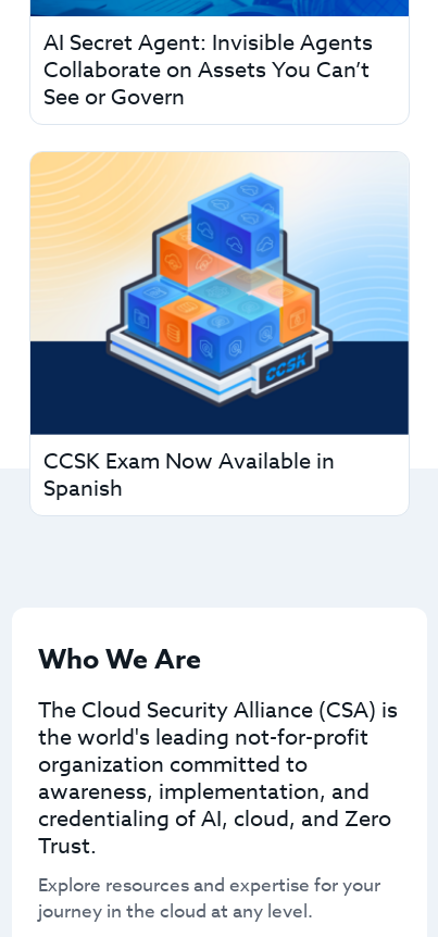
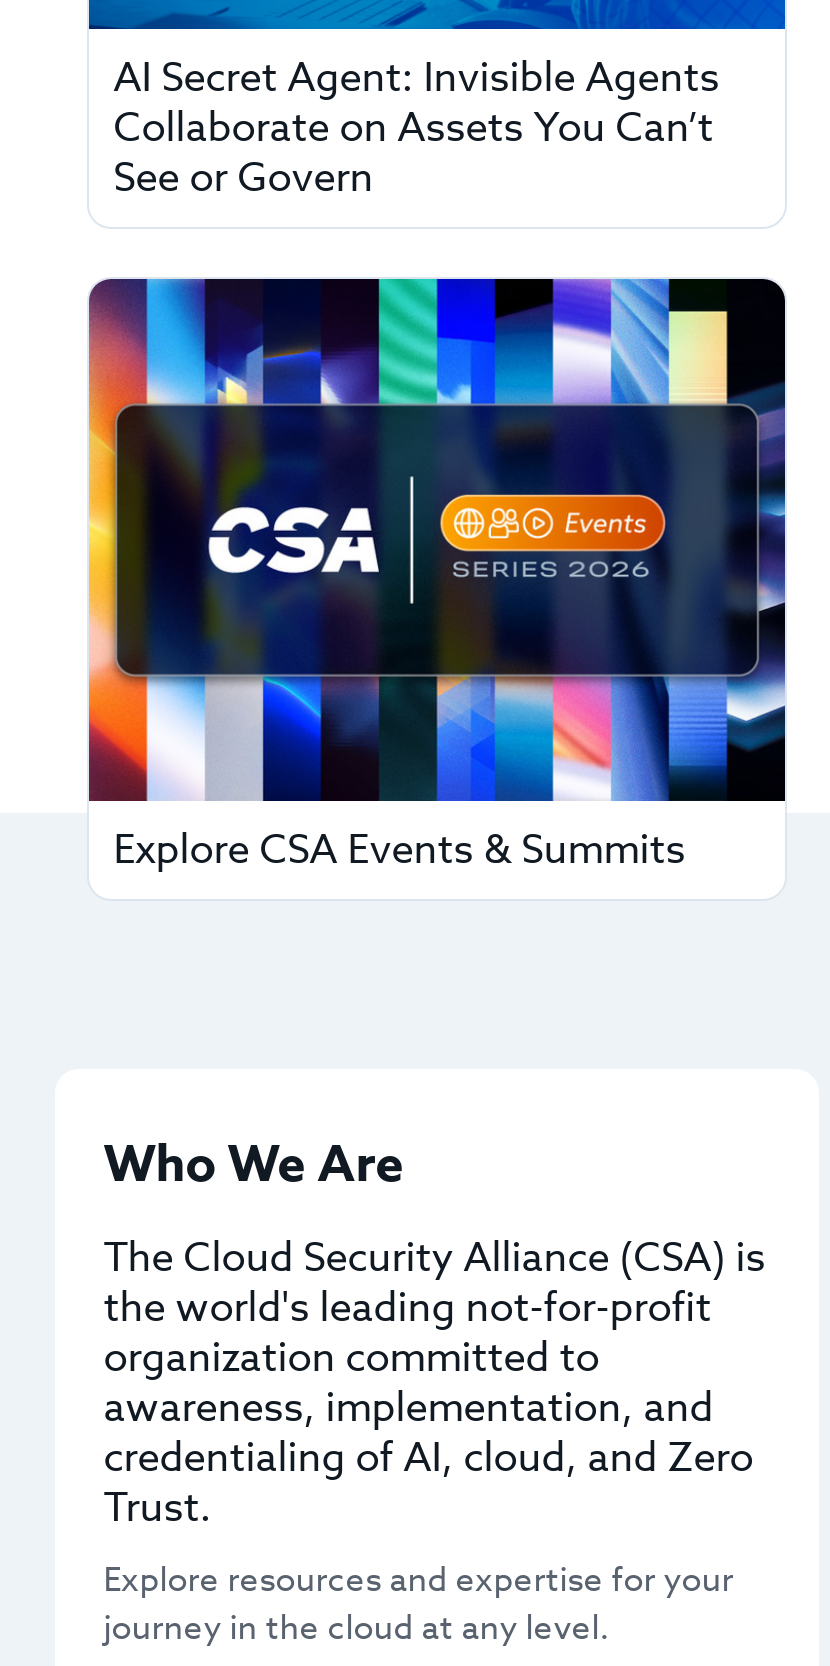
- [image]
- CCSK Exam Now Available in
- Spanish
+ [image]
+ Explore CSA Events & Summits
